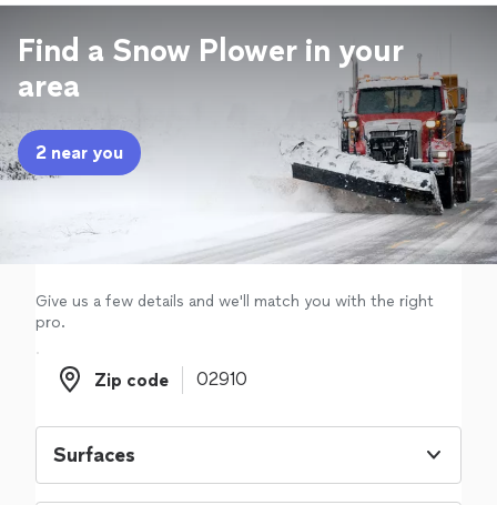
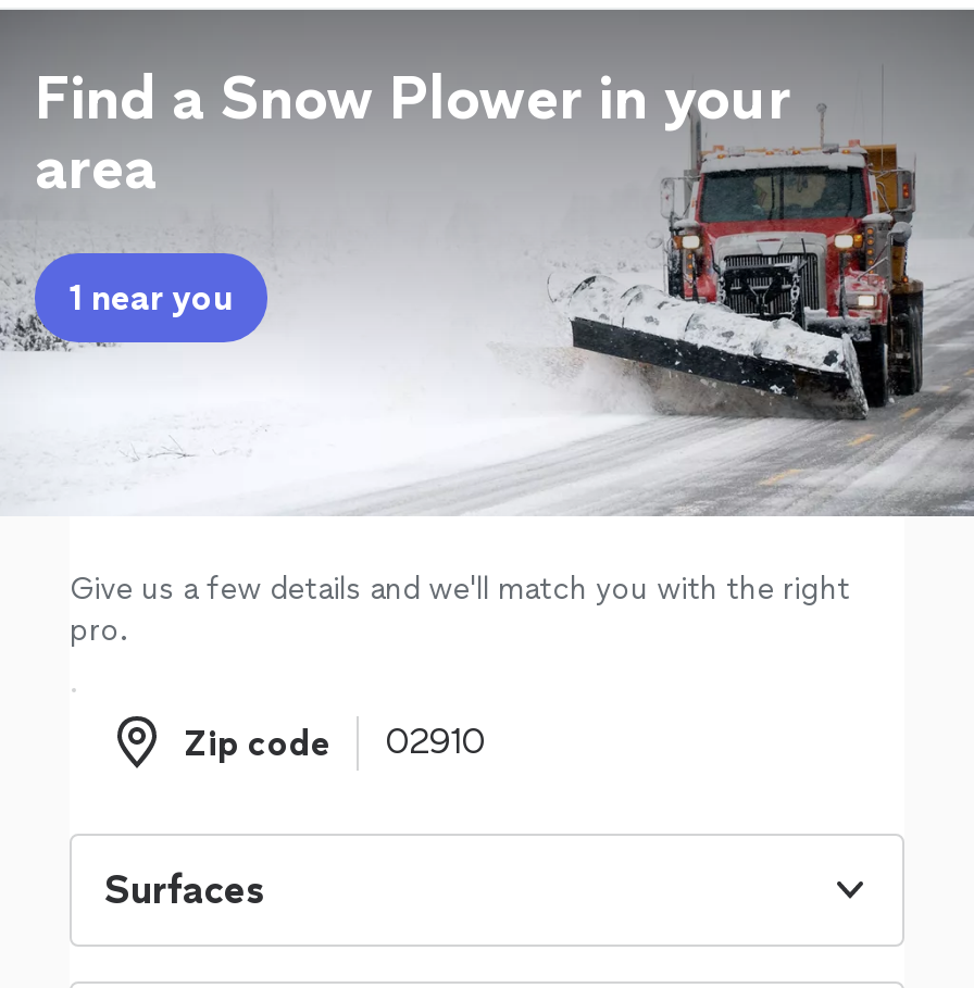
- 2 near you
+ 1 near you
